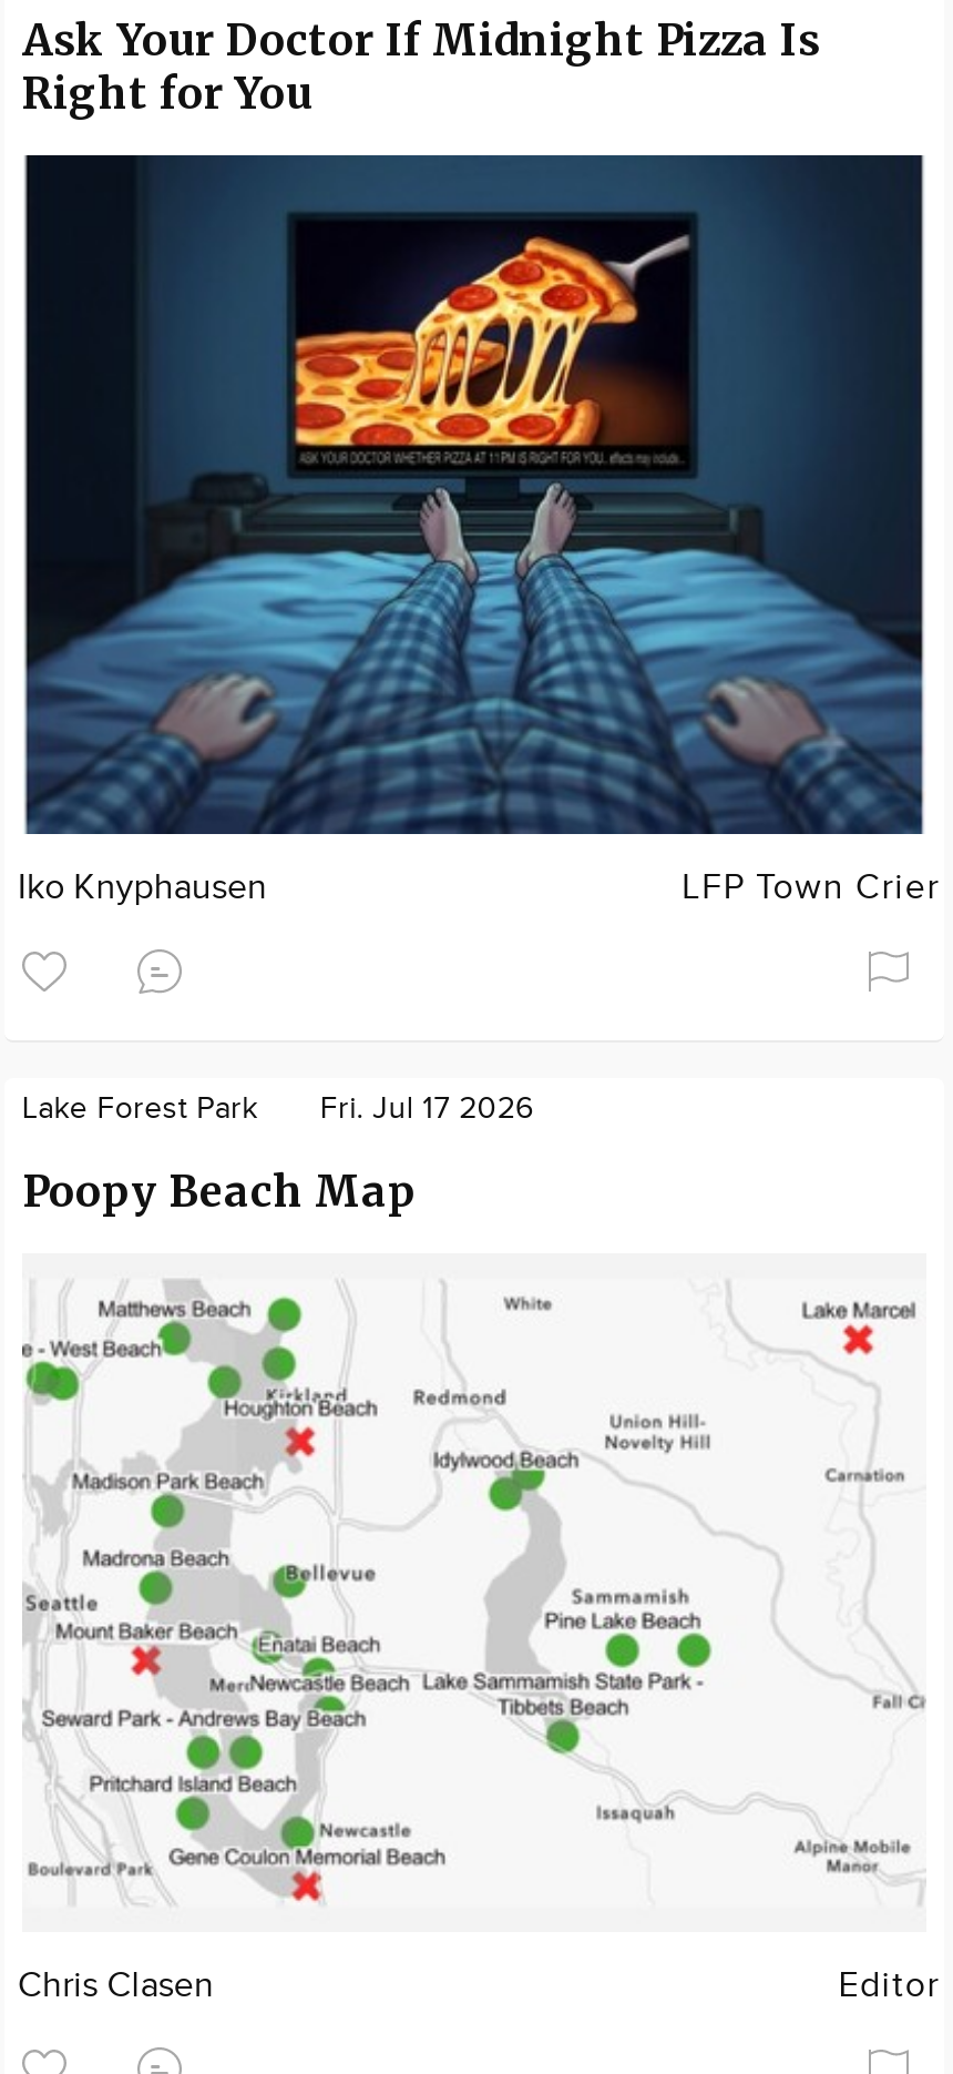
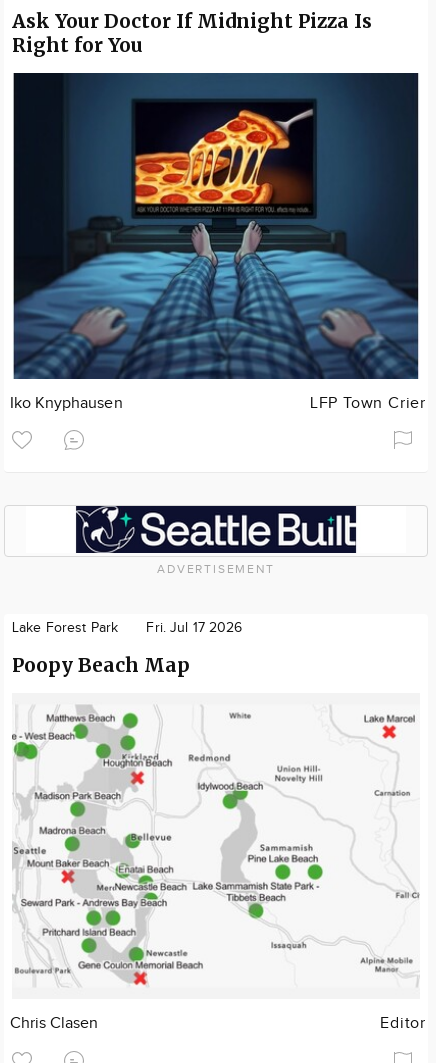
+ [image]
+ ADVERTISEMENT
